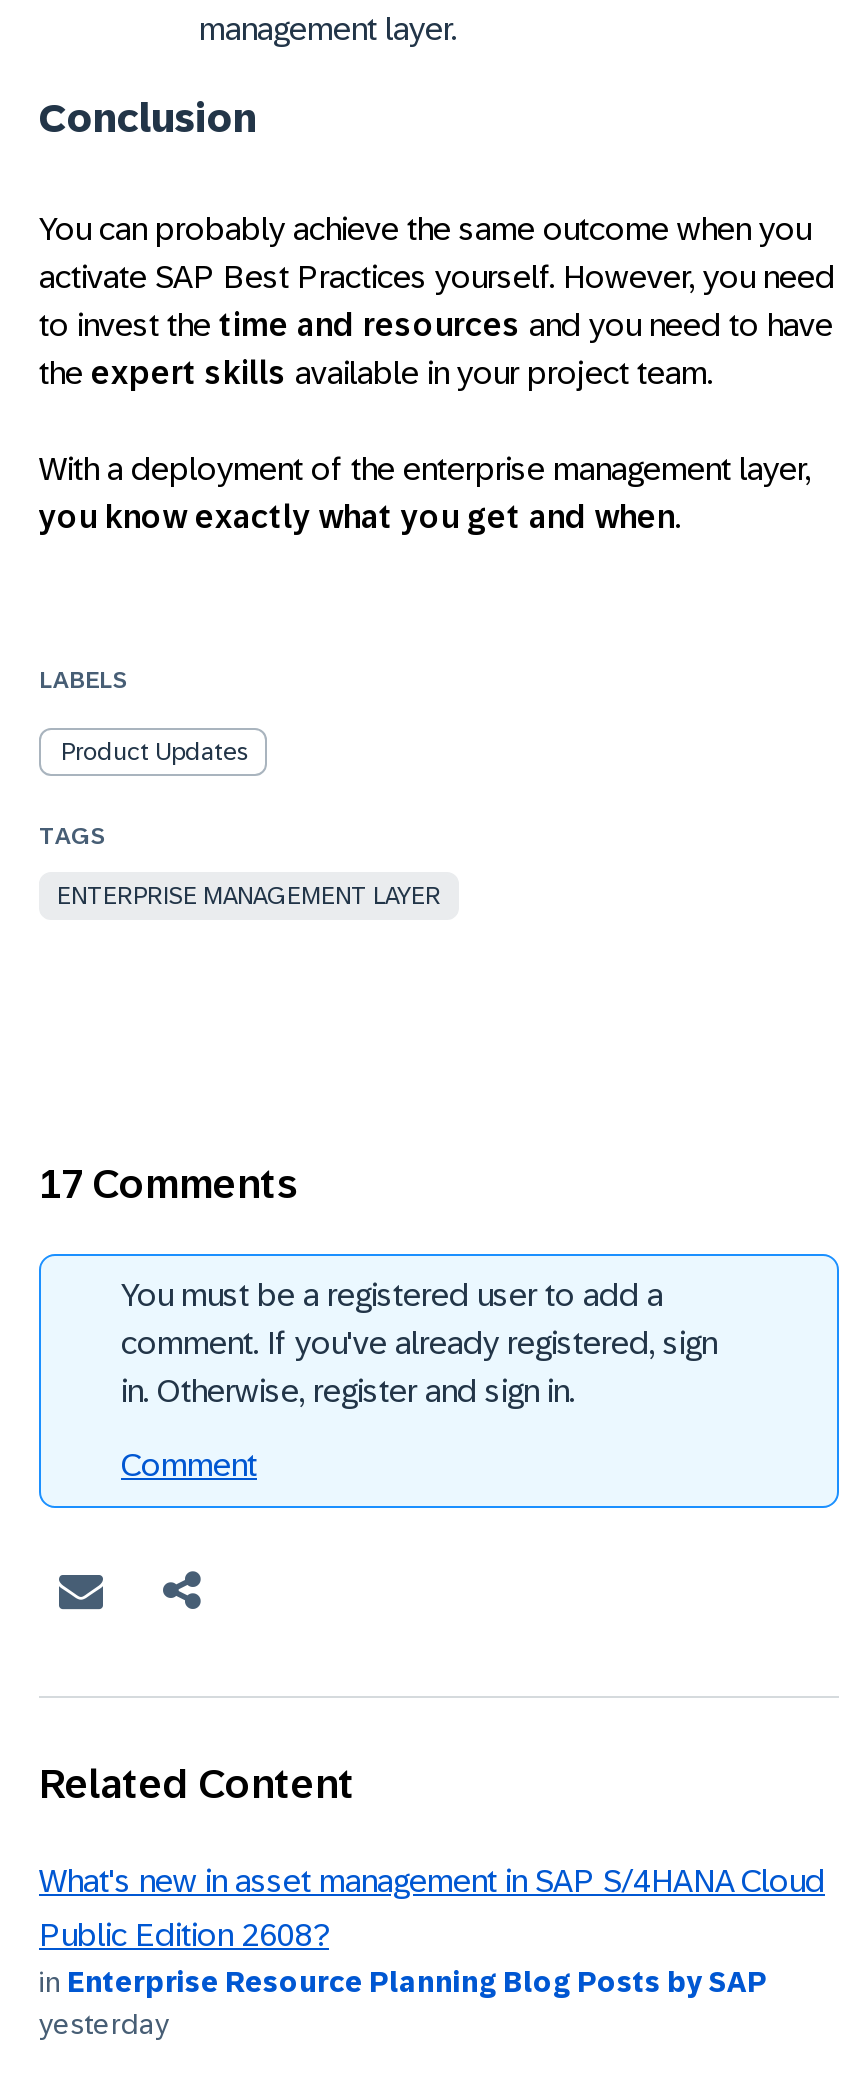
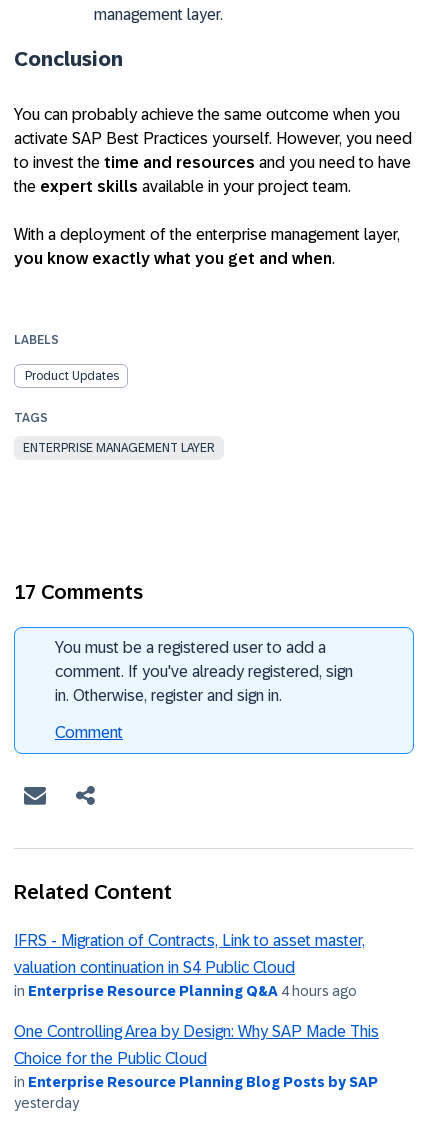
- What's new in asset management in SAP S/4HANA Cloud
- Public Edition 2608?
+ IFRS - Migration of Contracts, Link to asset master,
+ valuation continuation in S4 Public Cloud
+ in Enterprise Resource Planning Q&A 4 hours ago
+ One Controlling Area by Design: Why SAP Made This
+ Choice for the Public Cloud
